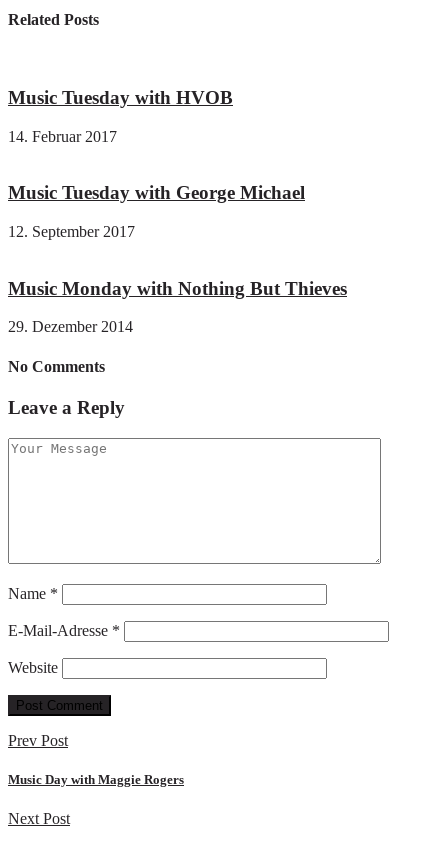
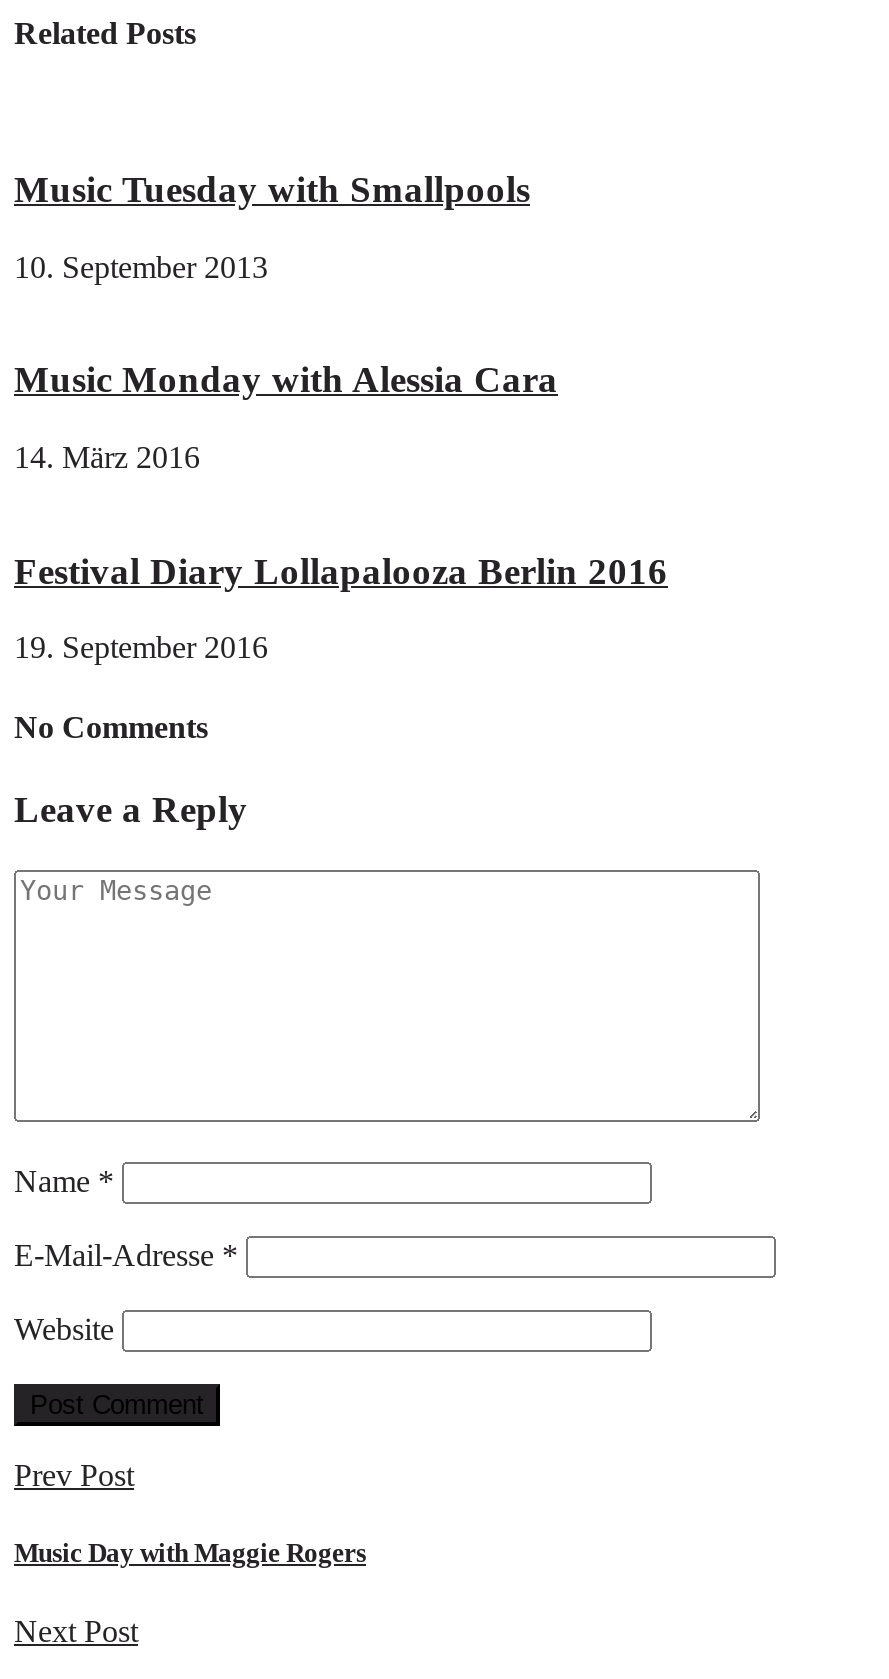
- Music Tuesday with HVOB
+ Music Tuesday with Smallpools

- 14. Februar 2017
+ 10. September 2013

- Music Tuesday with George Michael
+ Music Monday with Alessia Cara

- 12. September 2017
+ 14. März 2016

- Music Monday with Nothing But Thieves
+ Festival Diary Lollapalooza Berlin 2016

- 29. Dezember 2014
+ 19. September 2016
